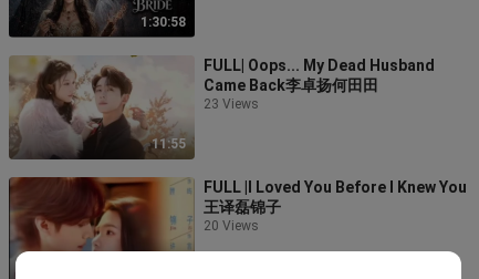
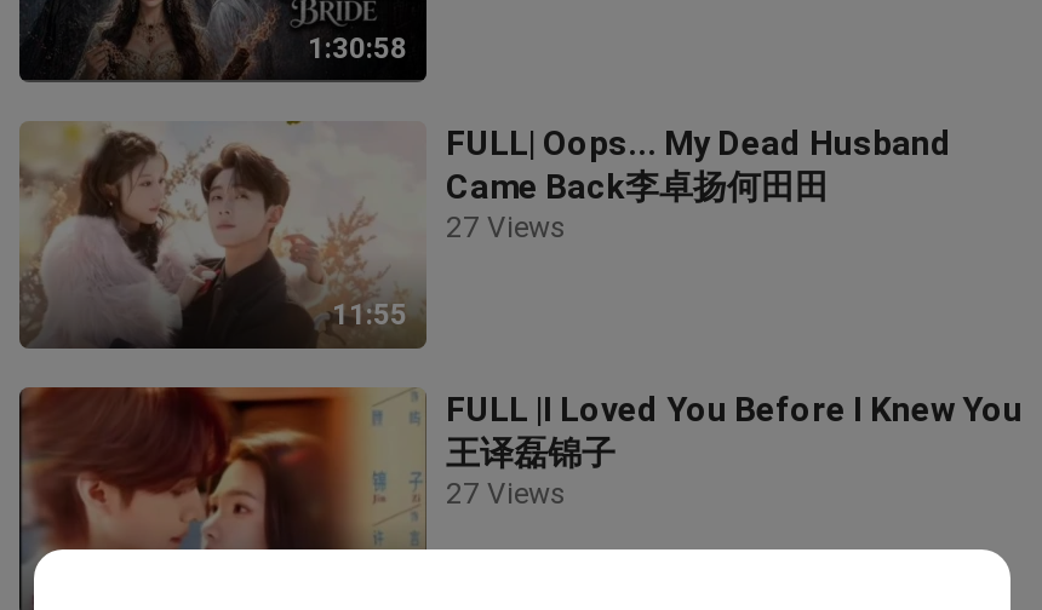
- 23 Views
+ 27 Views

- 20 Views
+ 27 Views
